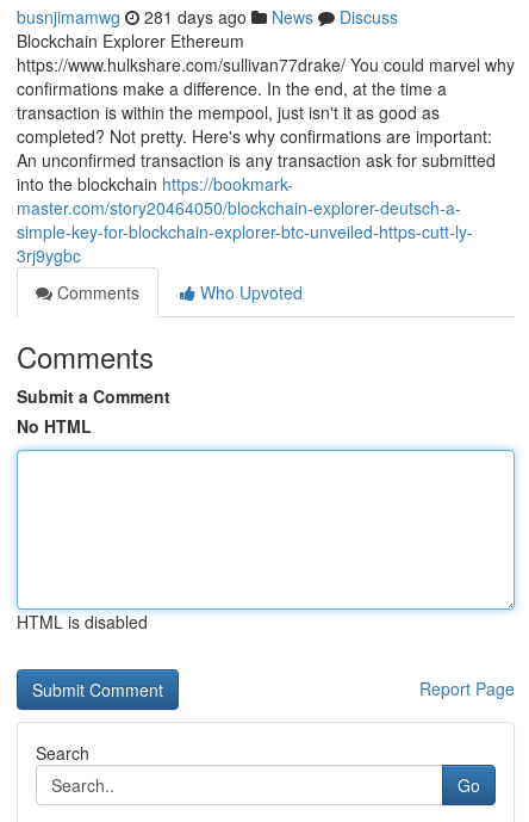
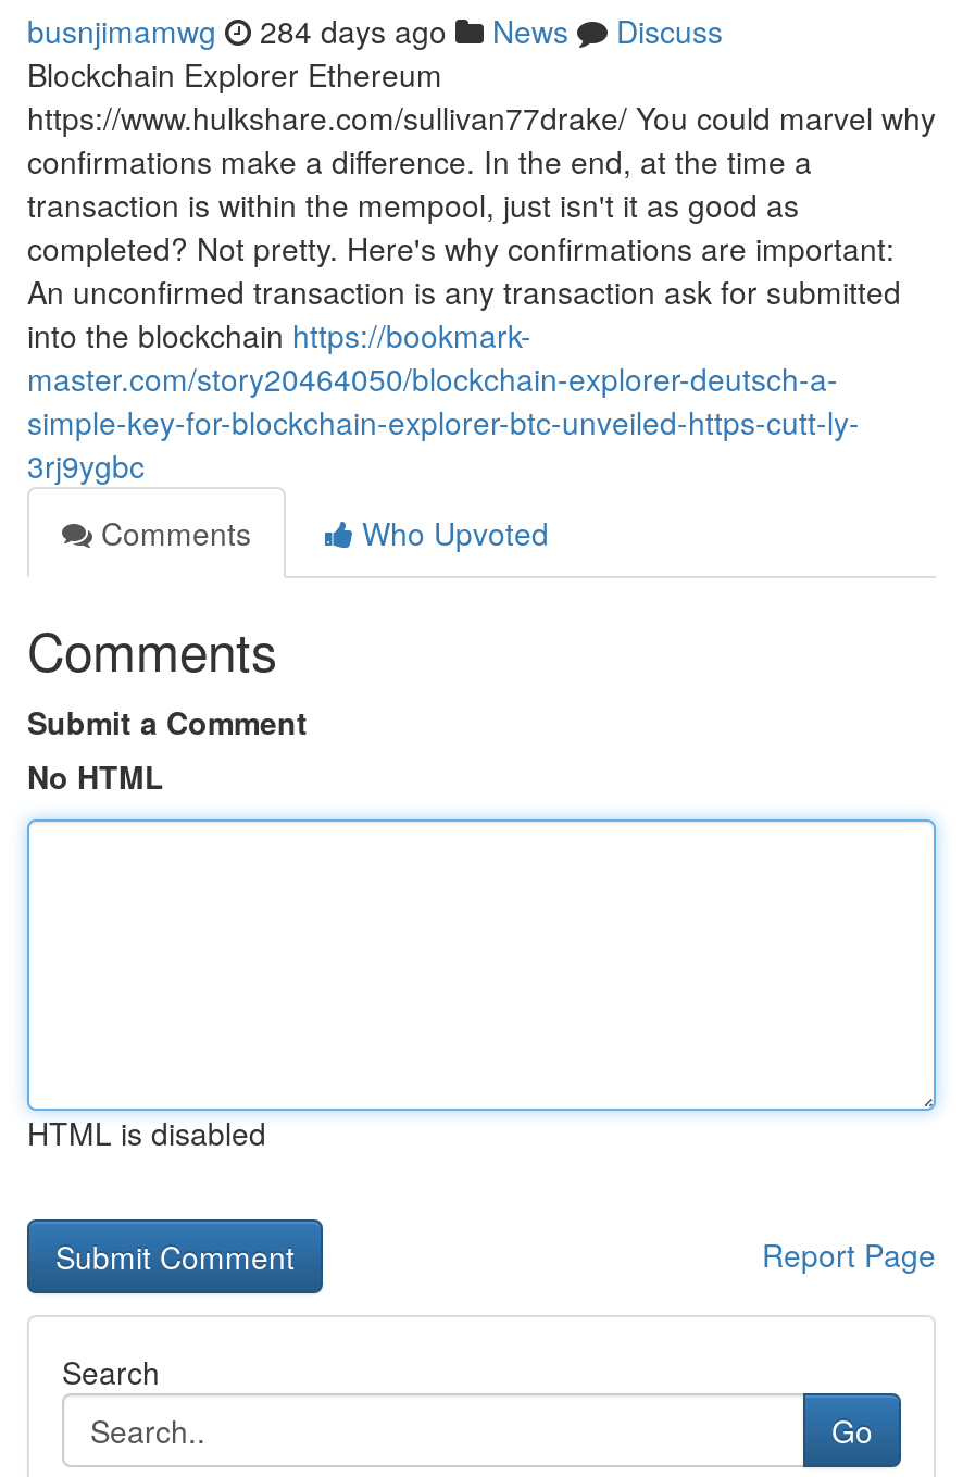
- busnjimamwg 281 days ago News Discuss
+ busnjimamwg 284 days ago News Discuss
